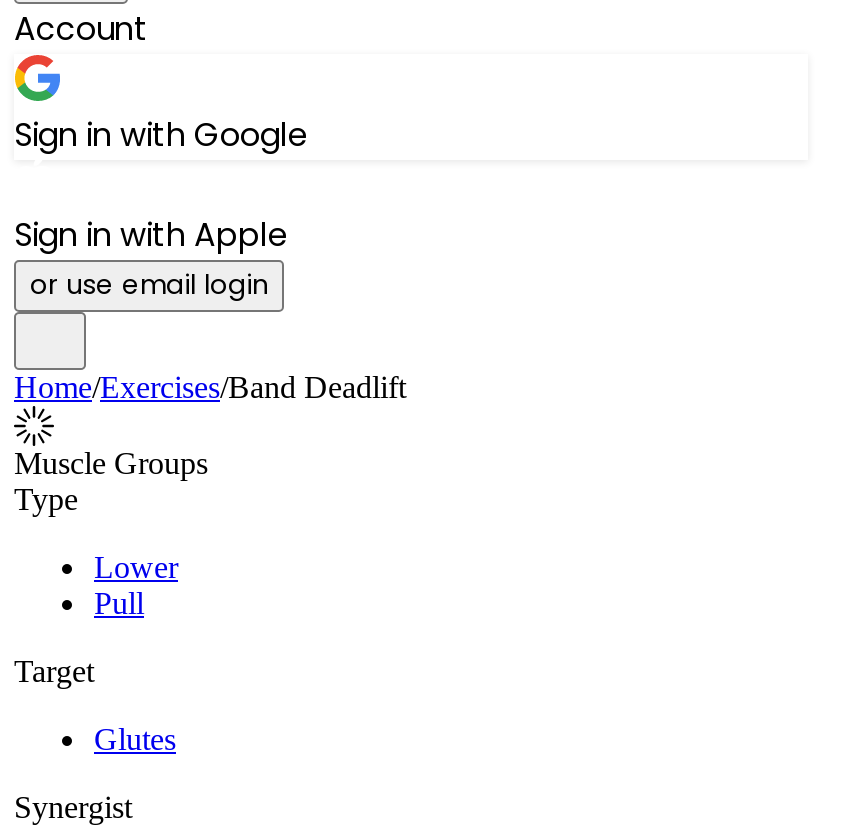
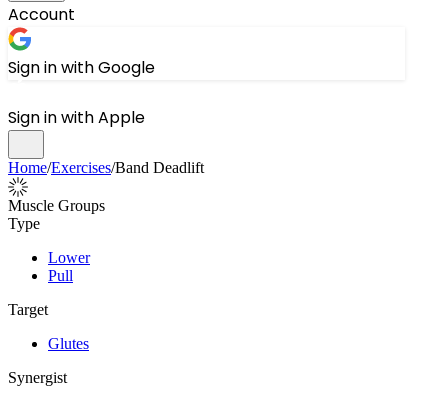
- or use email login
